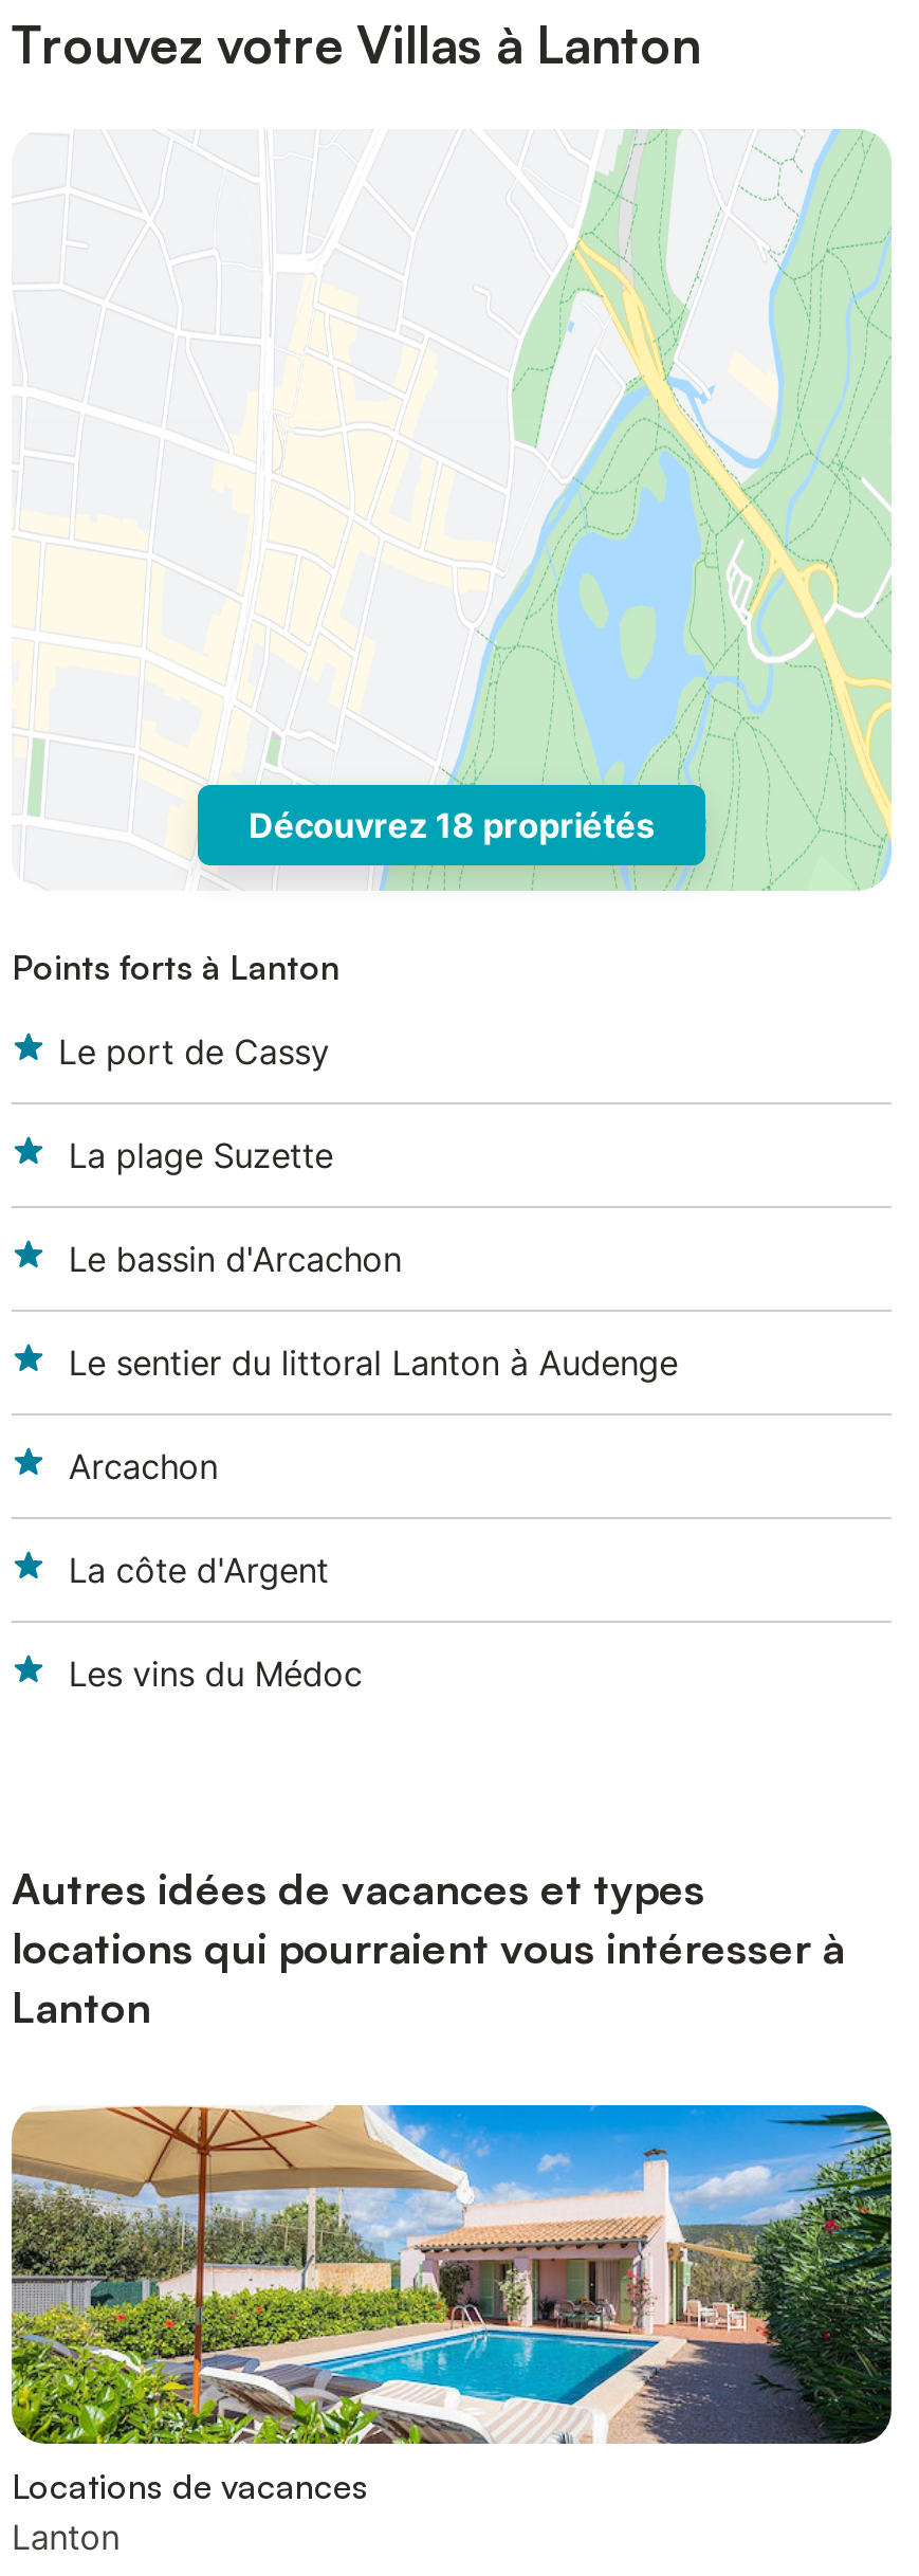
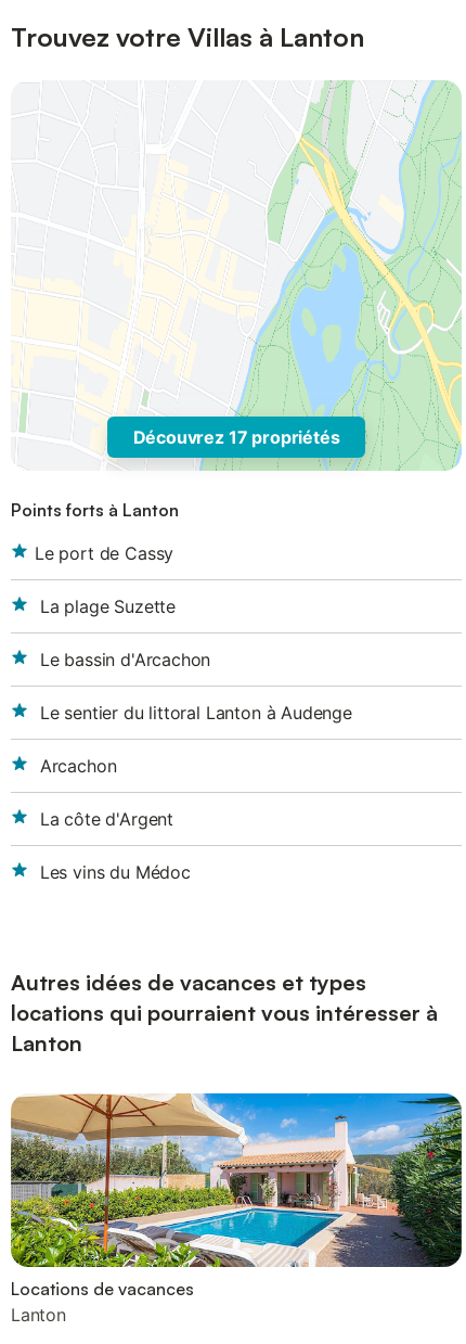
- Découvrez 18 propriétés
+ Découvrez 17 propriétés
